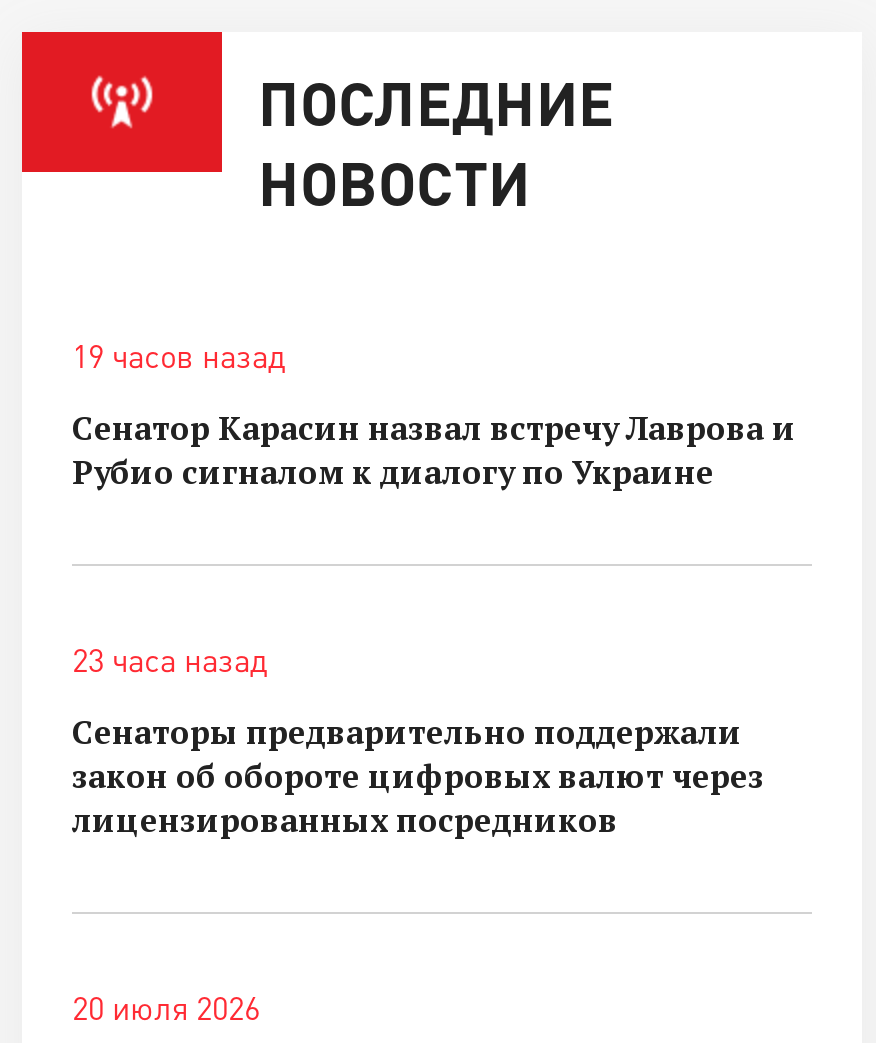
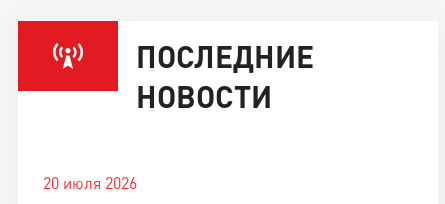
- 19 часов назад
- Сенатор Карасин назвал встречу Лаврова и
- Рубио сигналом к диалогу по Украине

- 23 часа назад
- Сенаторы предварительно поддержали
- закон об обороте цифровых валют через
- лицензированных посредников
